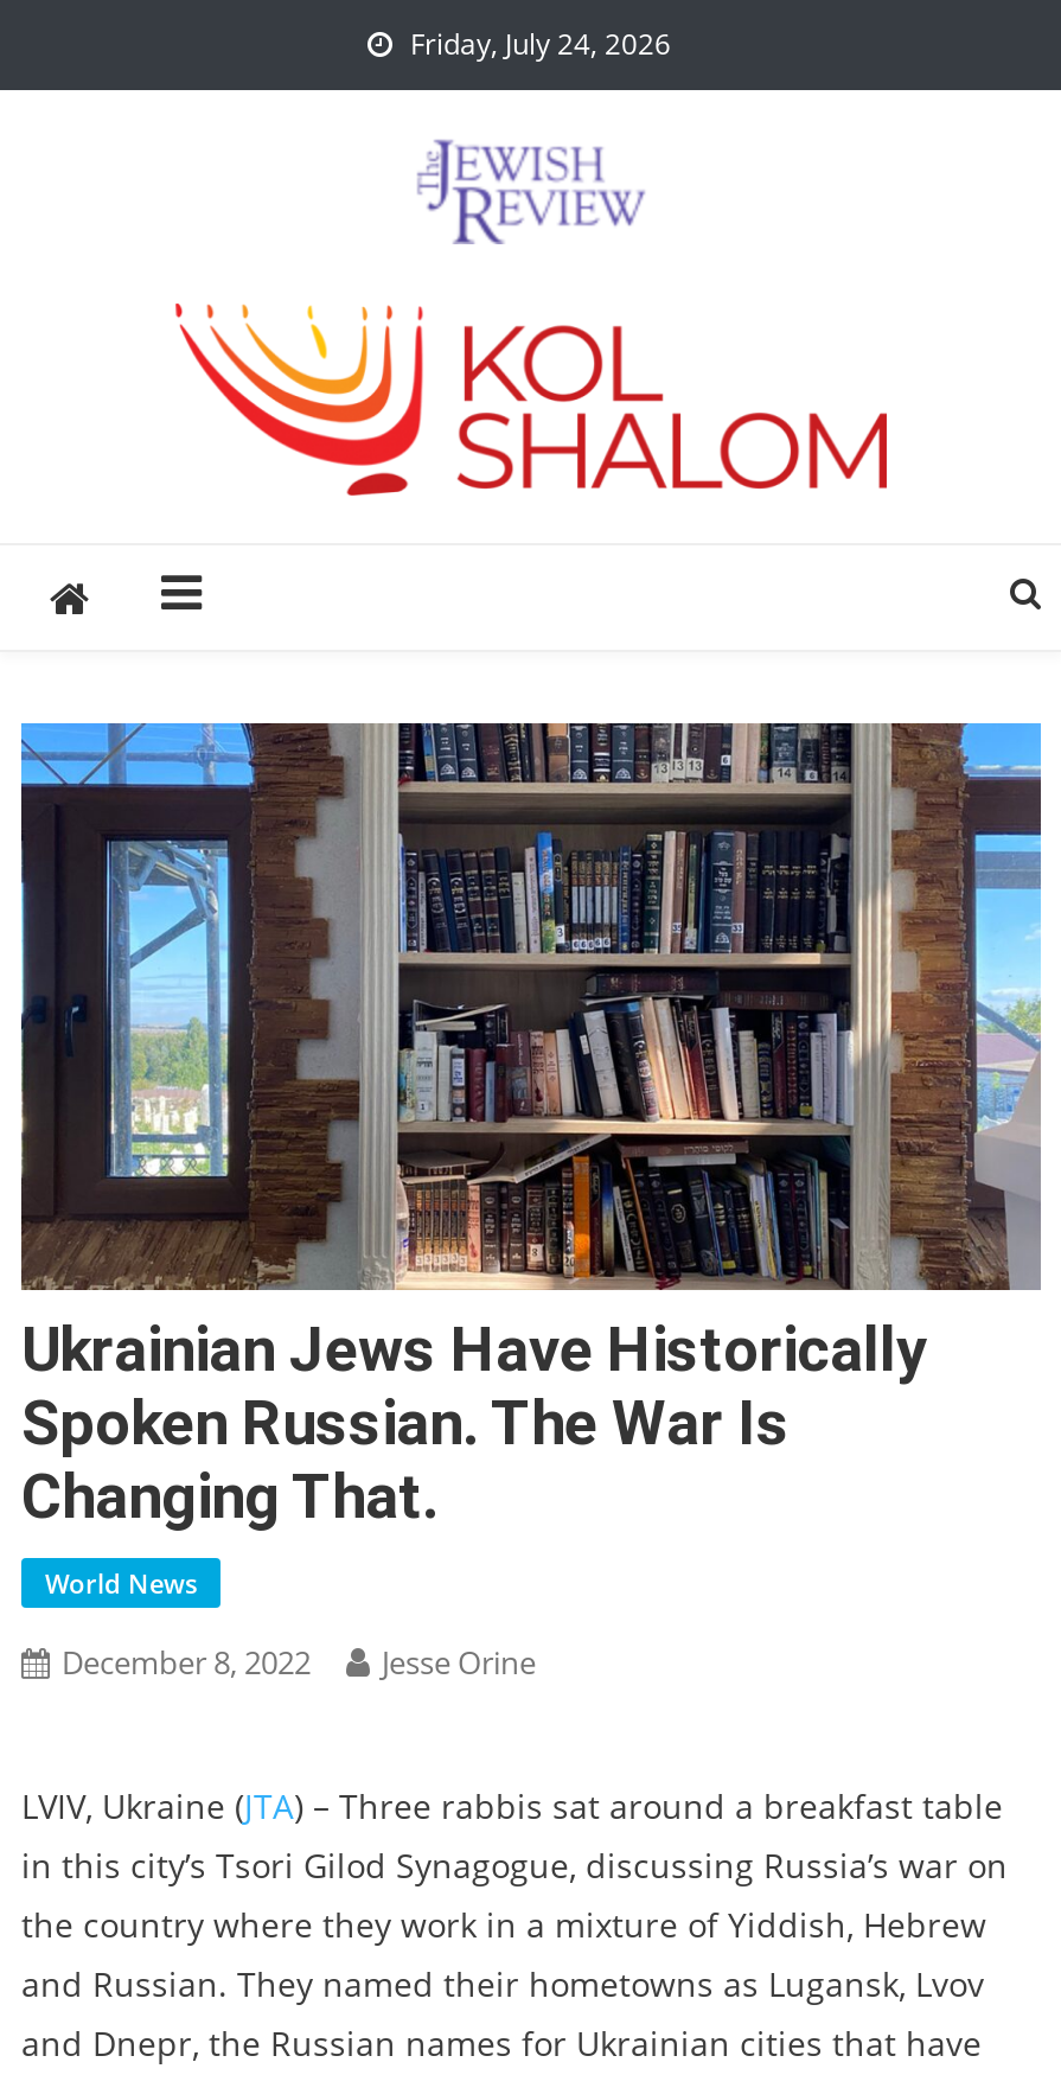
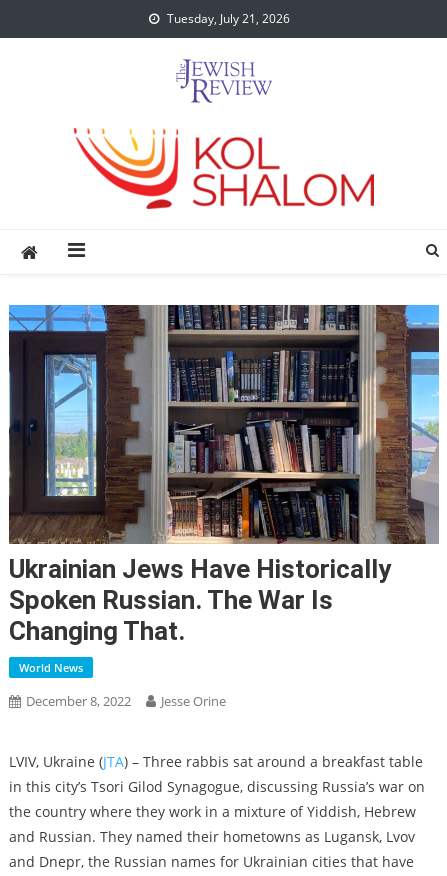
- Friday, July 24, 2026
+ Tuesday, July 21, 2026
